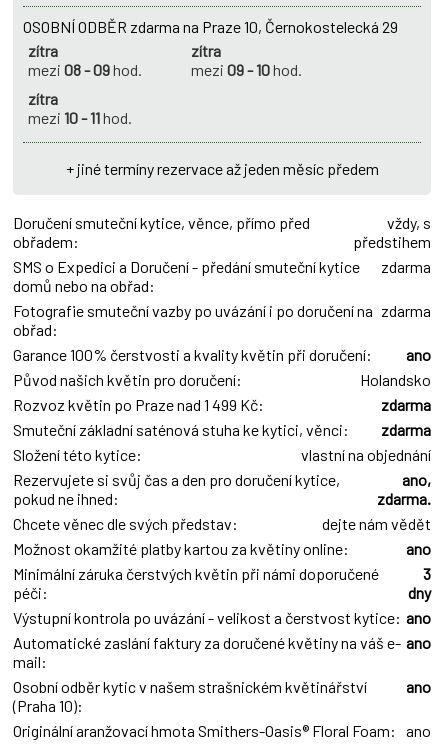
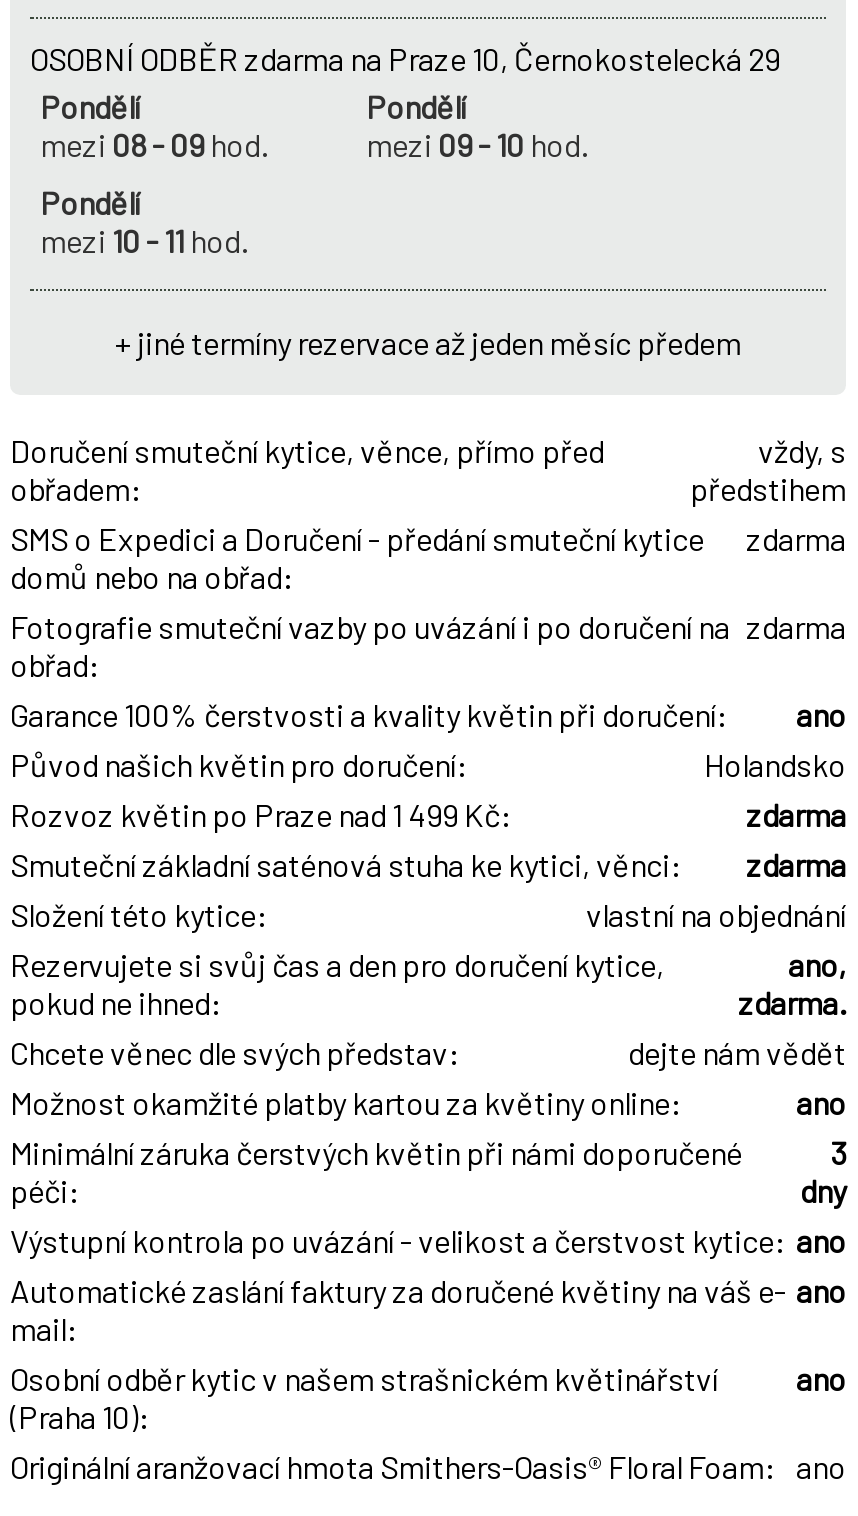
- zítra
+ Pondělí

- zítra
+ Pondělí

- zítra
+ Pondělí
